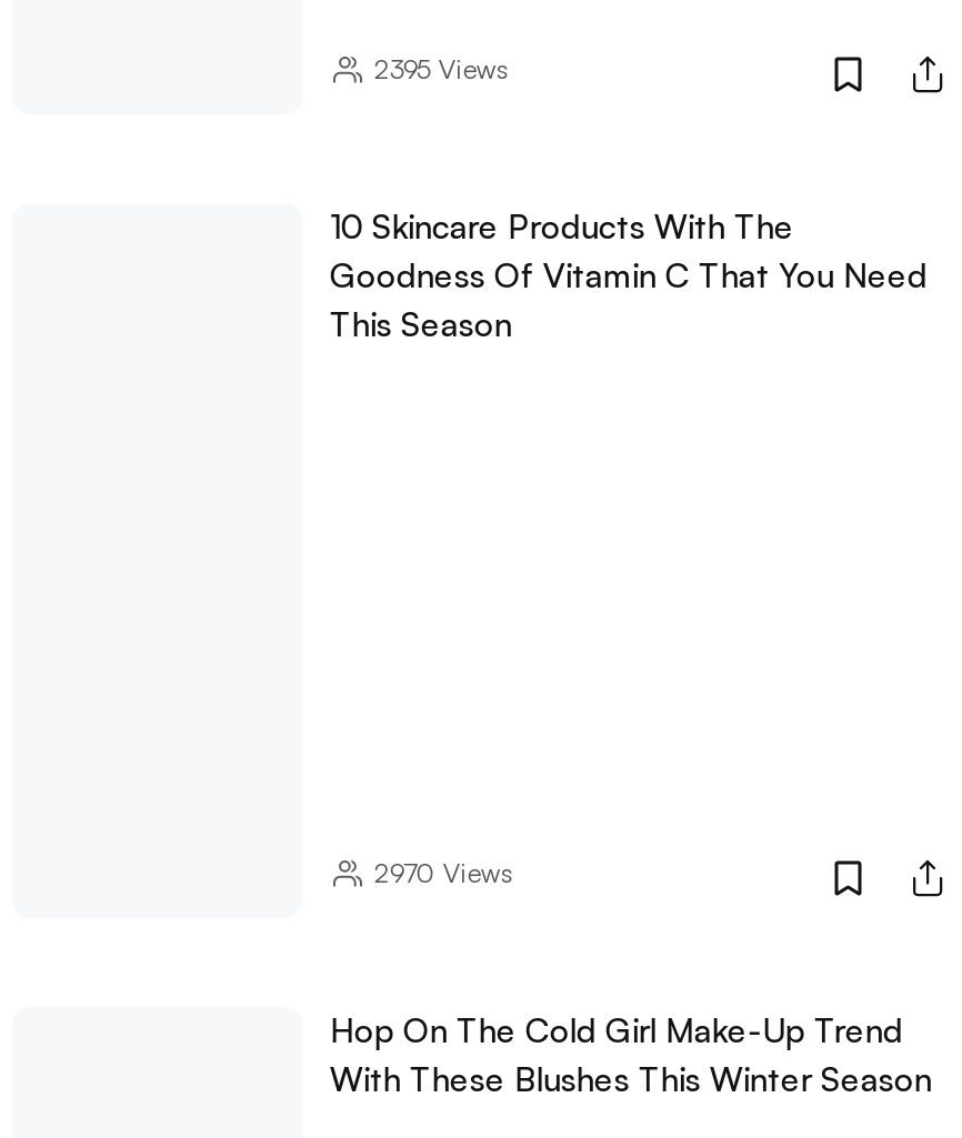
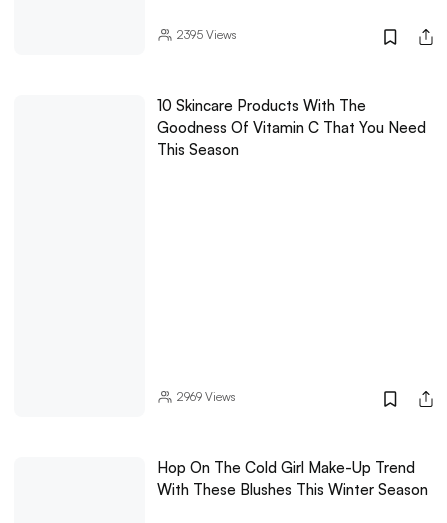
- 2970 Views
+ 2969 Views
